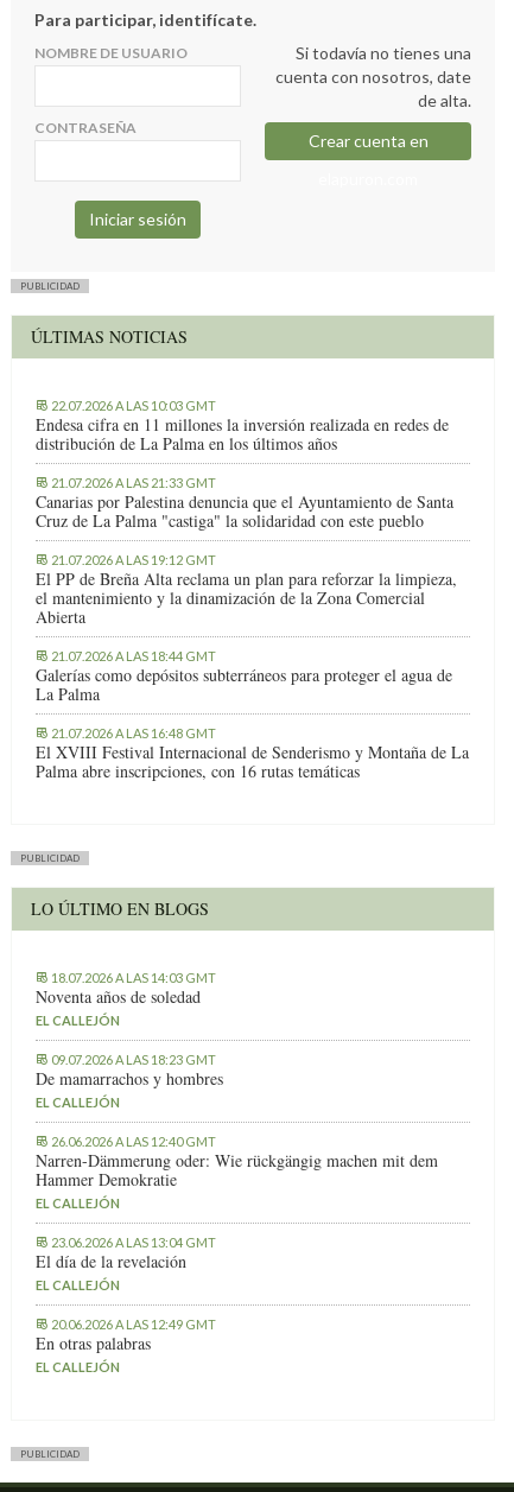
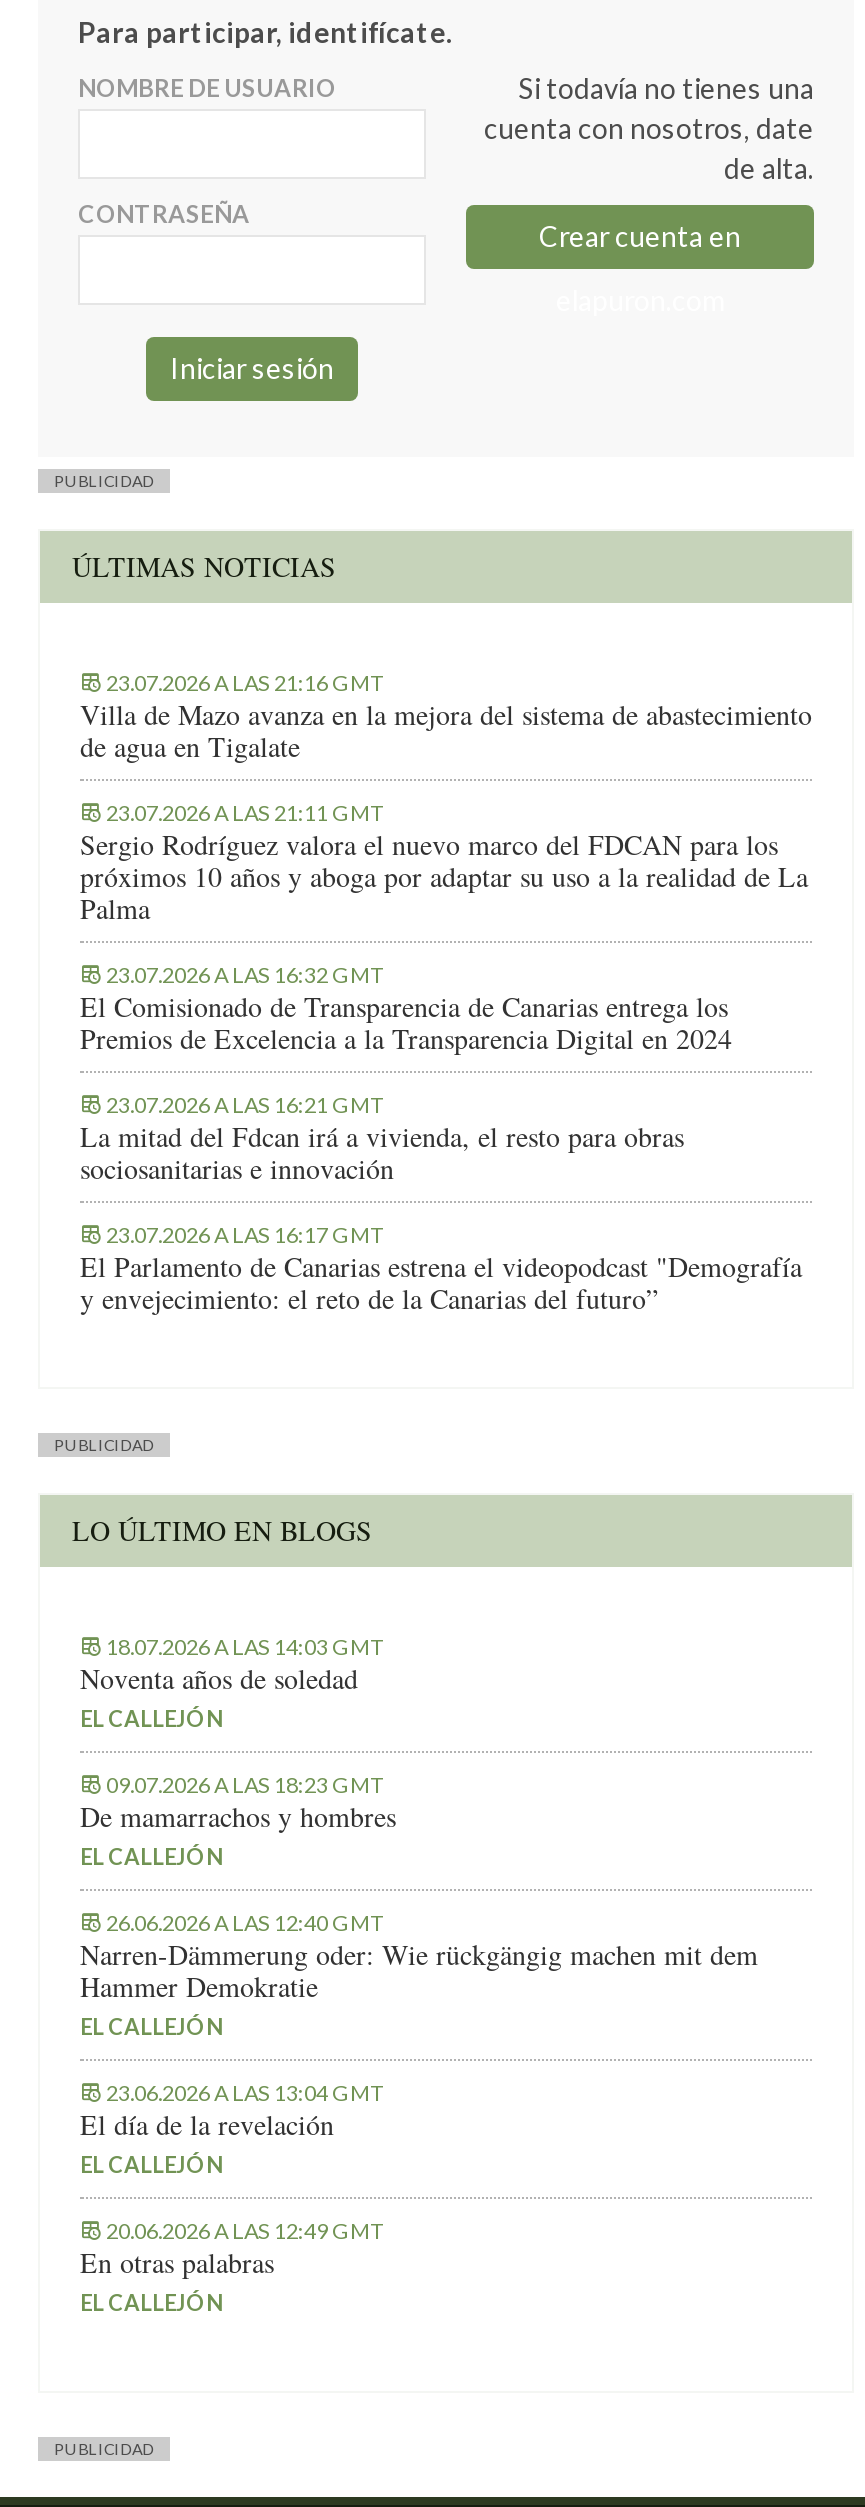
- 22.07.2026 A LAS 10:03 GMT
- Endesa cifra en 11 millones la inversión realizada en redes de
- distribución de La Palma en los últimos años
+ 23.07.2026 A LAS 21:16 GMT
+ Villa de Mazo avanza en la mejora del sistema de abastecimiento
+ de agua en Tigalate

- 21.07.2026 A LAS 21:33 GMT
- Canarias por Palestina denuncia que el Ayuntamiento de Santa
- Cruz de La Palma "castiga" la solidaridad con este pueblo
+ 23.07.2026 A LAS 21:11 GMT
+ Sergio Rodríguez valora el nuevo marco del FDCAN para los
+ próximos 10 años y aboga por adaptar su uso a la realidad de La
+ Palma

- 21.07.2026 A LAS 19:12 GMT
- El PP de Breña Alta reclama un plan para reforzar la limpieza,
- el mantenimiento y la dinamización de la Zona Comercial
- Abierta
+ 23.07.2026 A LAS 16:32 GMT
+ El Comisionado de Transparencia de Canarias entrega los
+ Premios de Excelencia a la Transparencia Digital en 2024

- 21.07.2026 A LAS 18:44 GMT
- Galerías como depósitos subterráneos para proteger el agua de
- La Palma
+ 23.07.2026 A LAS 16:21 GMT
+ La mitad del Fdcan irá a vivienda, el resto para obras
+ sociosanitarias e innovación

- 21.07.2026 A LAS 16:48 GMT
- El XVIII Festival Internacional de Senderismo y Montaña de La
- Palma abre inscripciones, con 16 rutas temáticas
+ 23.07.2026 A LAS 16:17 GMT
+ El Parlamento de Canarias estrena el videopodcast "Demografía
+ y envejecimiento: el reto de la Canarias del futuro”
